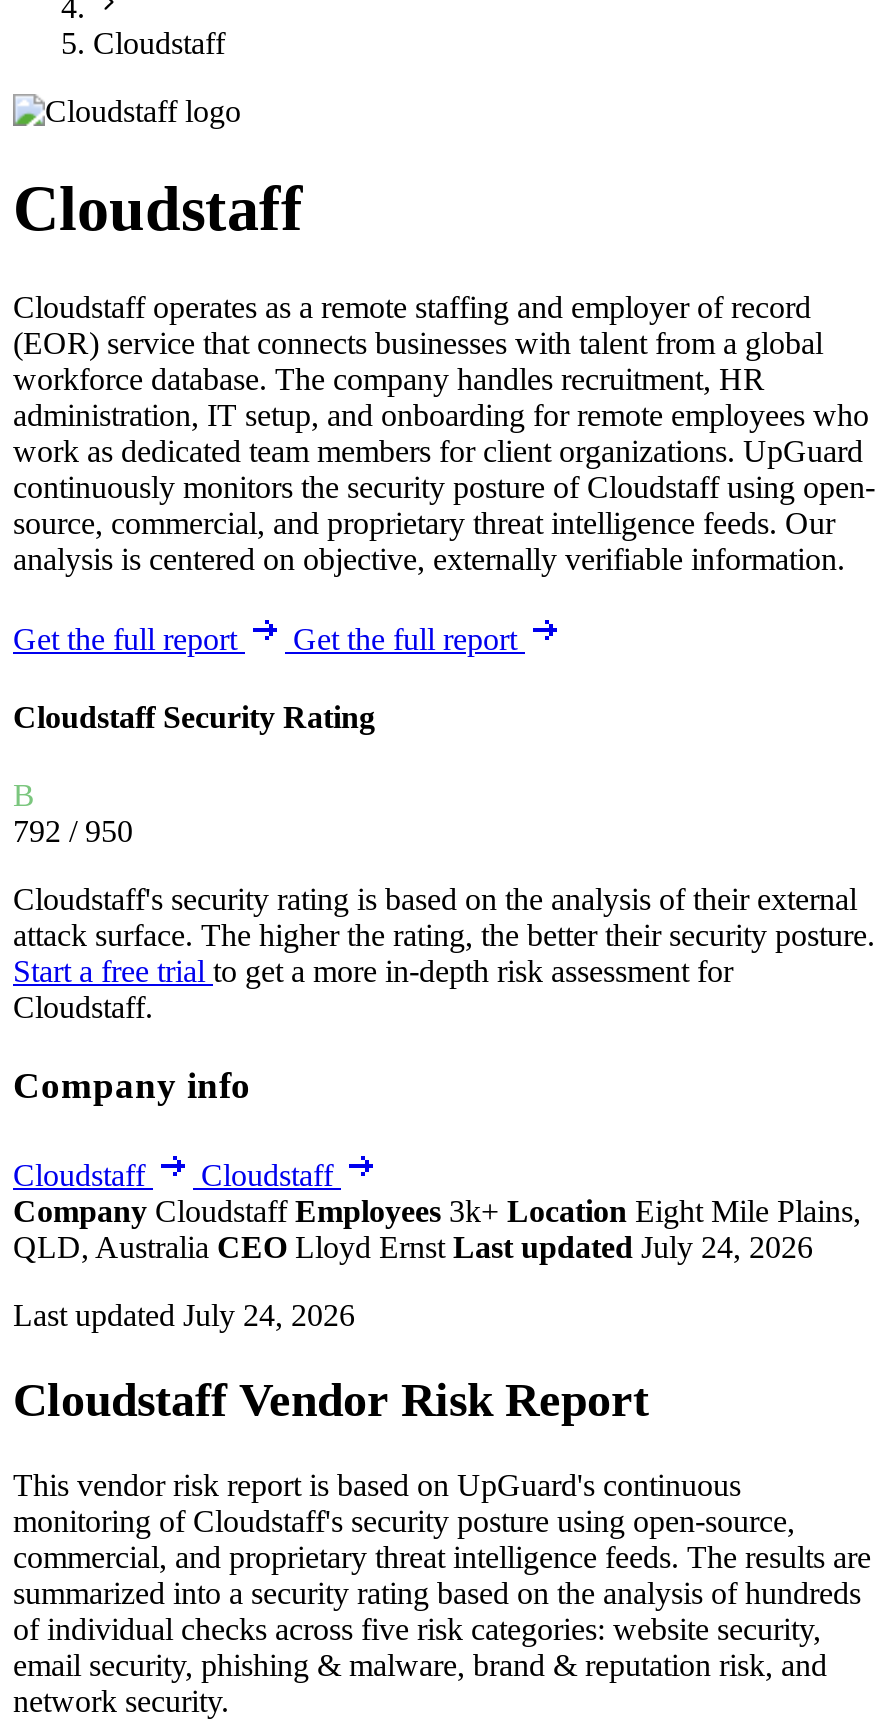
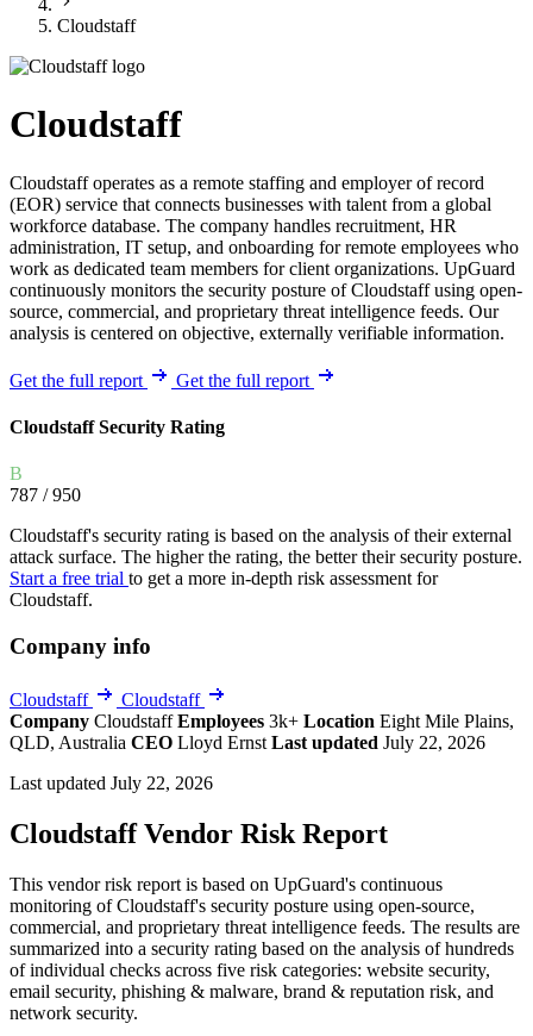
- 792 / 950
+ 787 / 950

- QLD, Australia CEO Lloyd Ernst Last updated July 24, 2026
+ QLD, Australia CEO Lloyd Ernst Last updated July 22, 2026

- Last updated July 24, 2026
+ Last updated July 22, 2026
